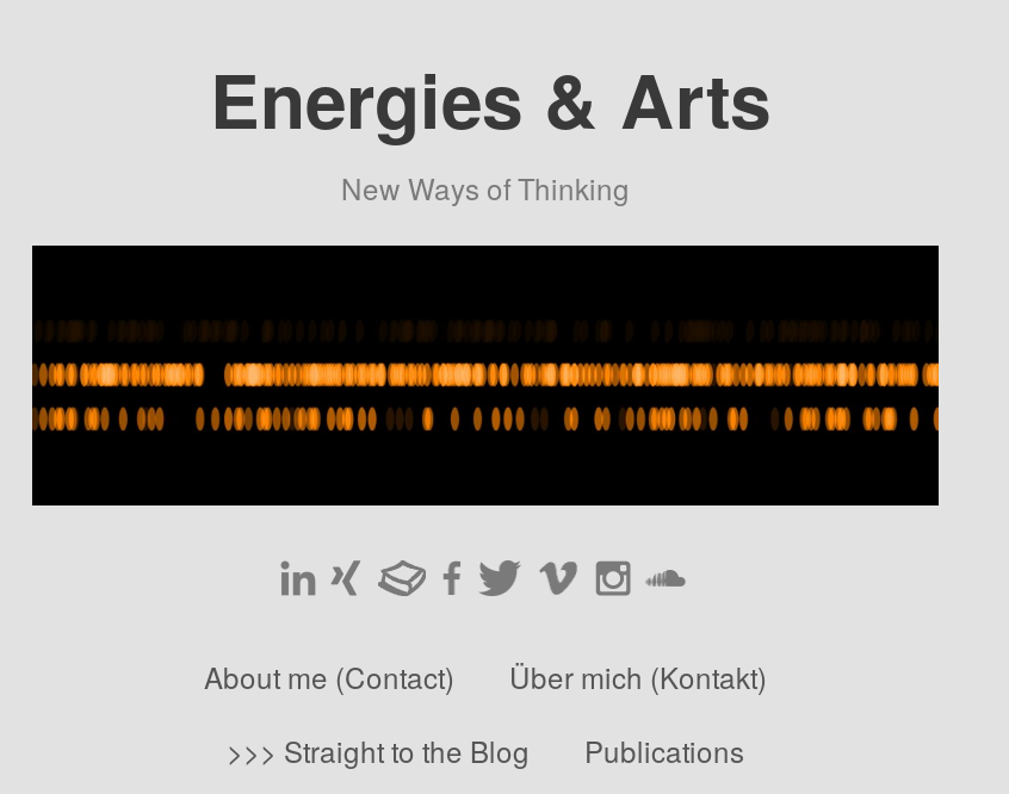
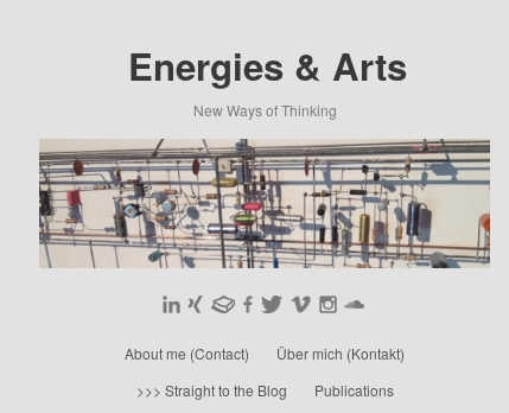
- [image]
+ [image]
